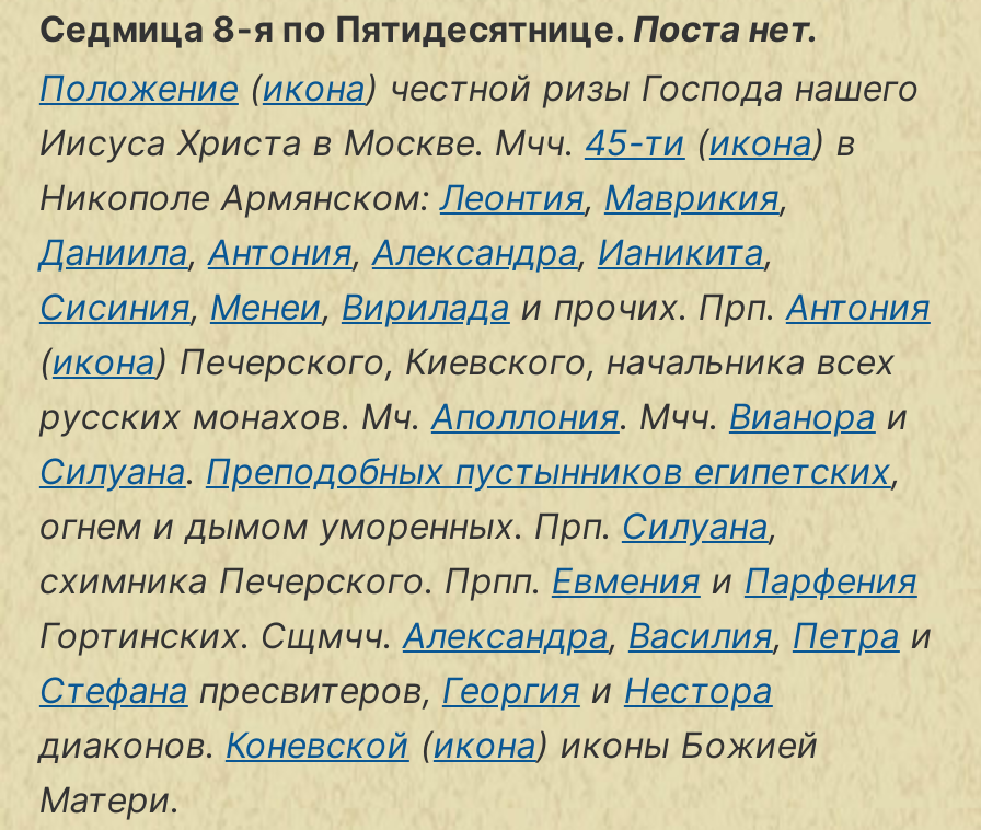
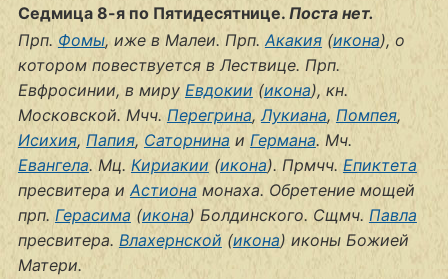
- Положение (икона) честной ризы Господа нашего
- Иисуса Христа в Москве. Мчч. 45-ти (икона) в
- Никополе Армянском: Леонтия, Маврикия,
- Даниила, Антония, Александра, Ианикита,
- Сисиния, Менеи, Вирилада и прочих. Прп. Антония
- (икона) Печерского, Киевского, начальника всех
- русских монахов. Мч. Аполлония. Мчч. Вианора и
- Силуана. Преподобных пустынников египетских,
- огнем и дымом уморенных. Прп. Силуана,
- схимника Печерского. Прпп. Евмения и Парфения
- Гортинских. Сщмчч. Александра, Василия, Петра и
- Стефана пресвитеров, Георгия и Нестора
- диаконов. Коневской (икона) иконы Божией
+ Прп. Фомы, иже в Малеи. Прп. Акакия (икона), о
+ котором повествуется в Лествице. Прп.
+ Евфросинии, в миру Евдокии (икона), кн.
+ Московской. Мчч. Перегрина, Лукиана, Помпея,
+ Исихия, Папия, Саторнина и Германа. Мч.
+ Евангела. Мц. Кириакии (икона). Прмчч. Епиктета
+ пресвитера и Астиона монаха. Обретение мощей
+ прп. Герасима (икона) Болдинского. Сщмч. Павла
+ пресвитера. Влахернской (икона) иконы Божией
